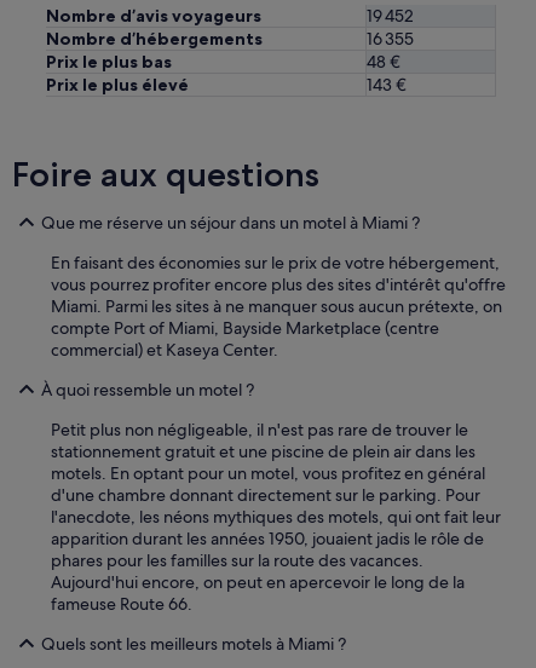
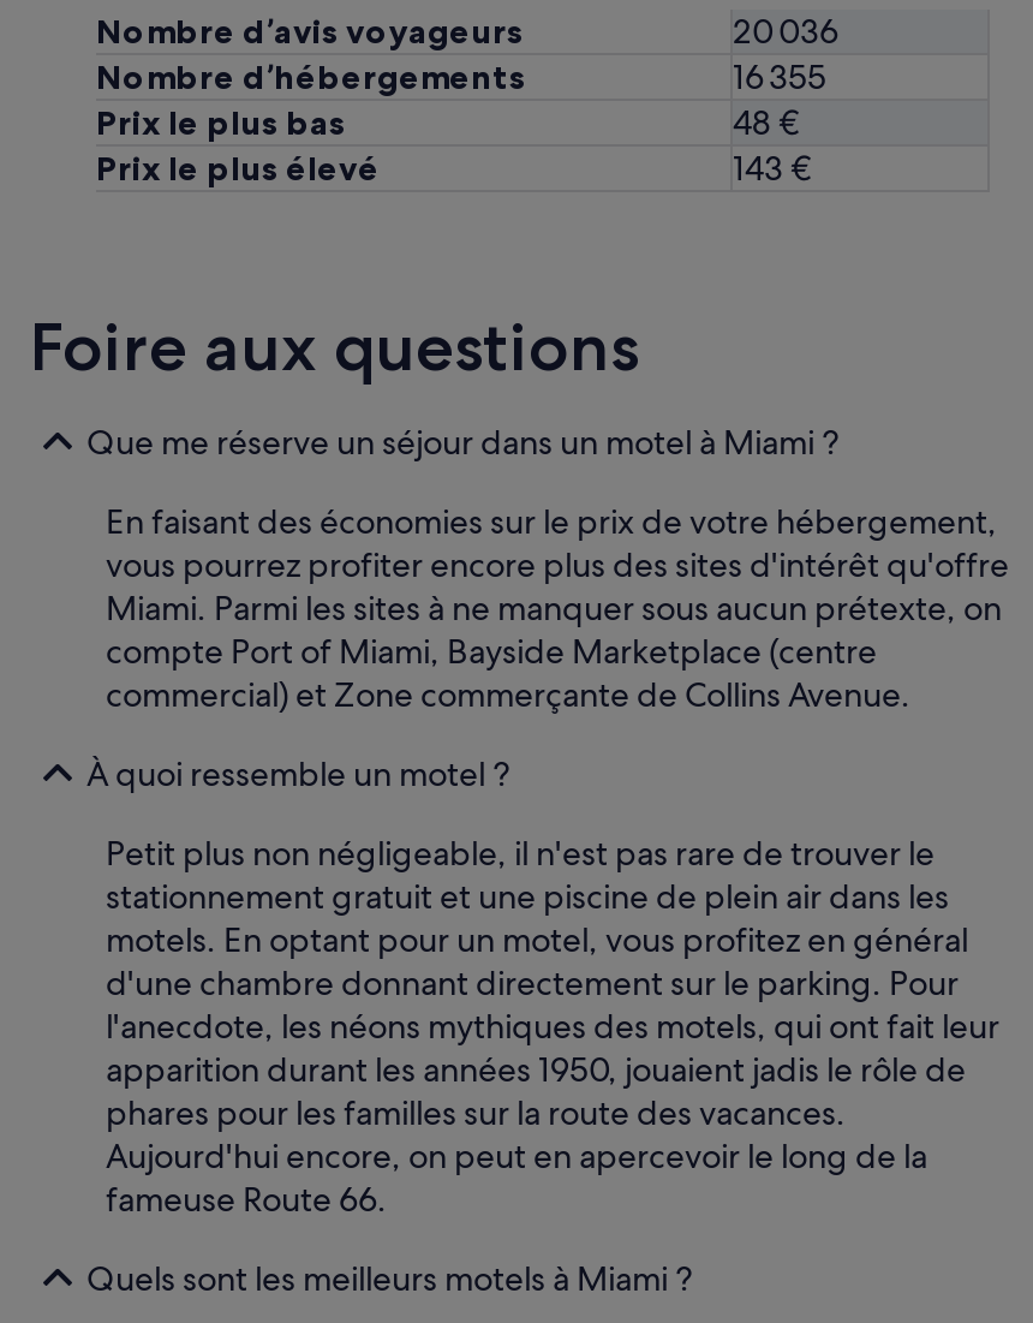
- 19 452
+ 20 036

- commercial) et Kaseya Center.
+ commercial) et Zone commerçante de Collins Avenue.
